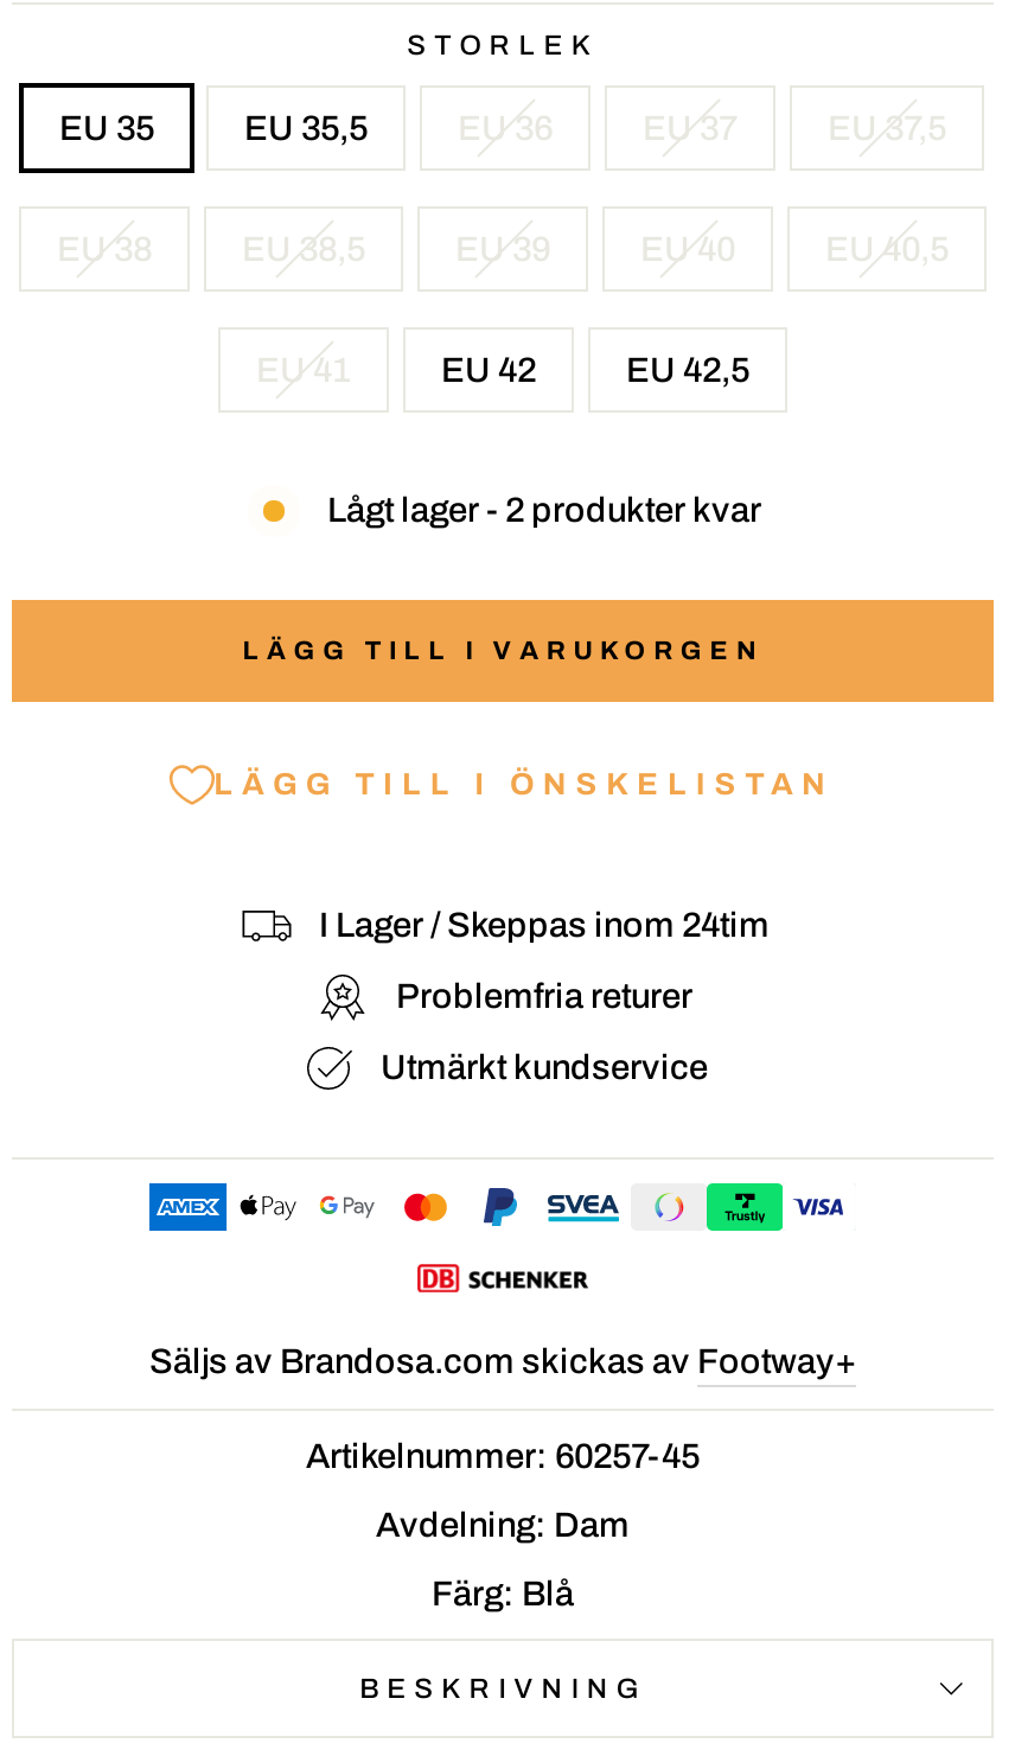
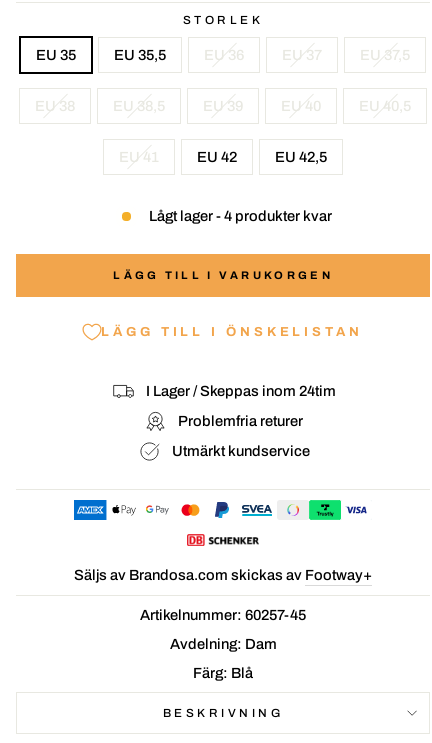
- Lågt lager - 2 produkter kvar
+ Lågt lager - 4 produkter kvar
